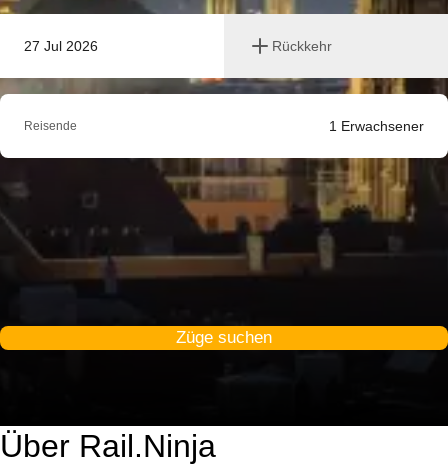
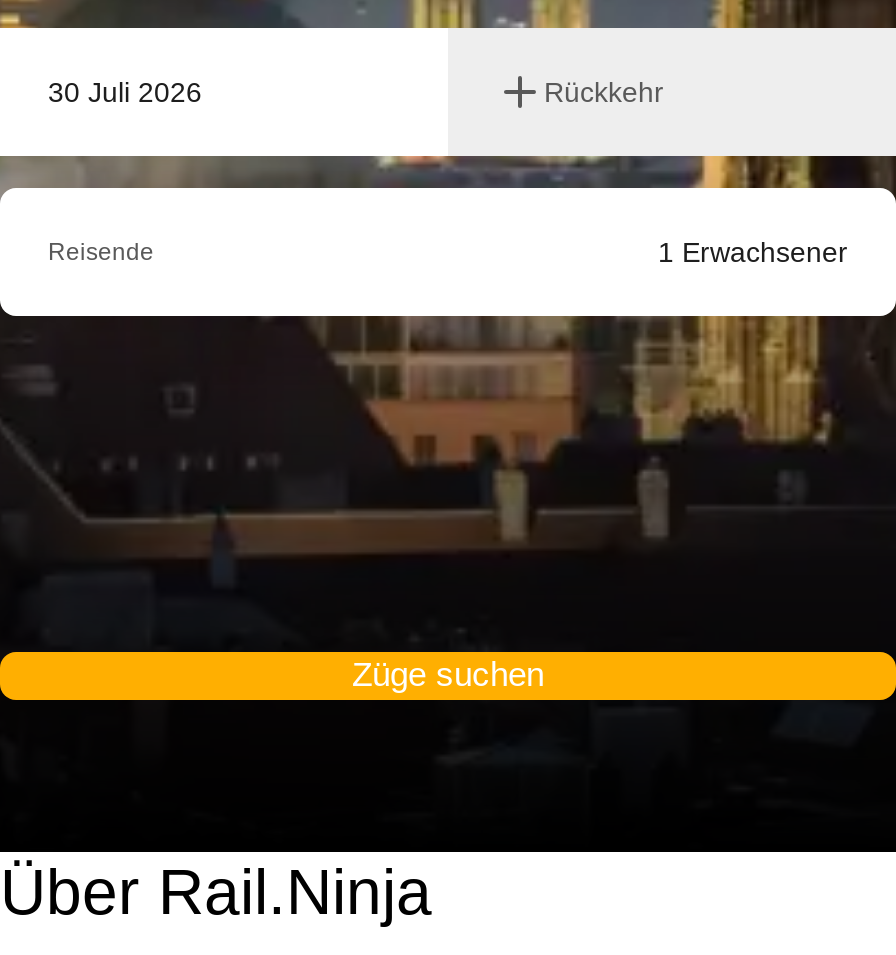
- 27 Jul 2026
+ 30 Juli 2026
